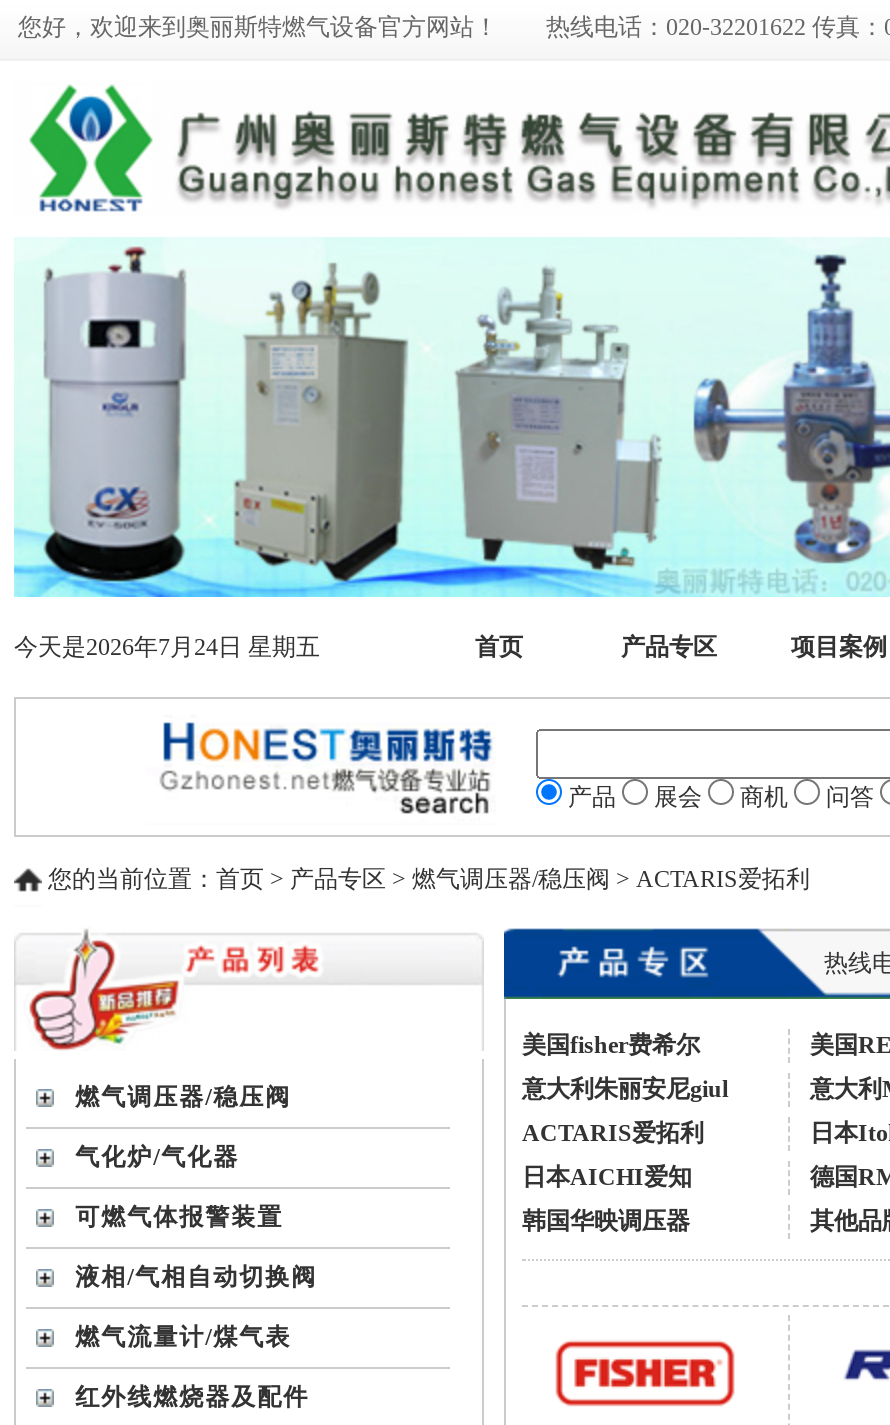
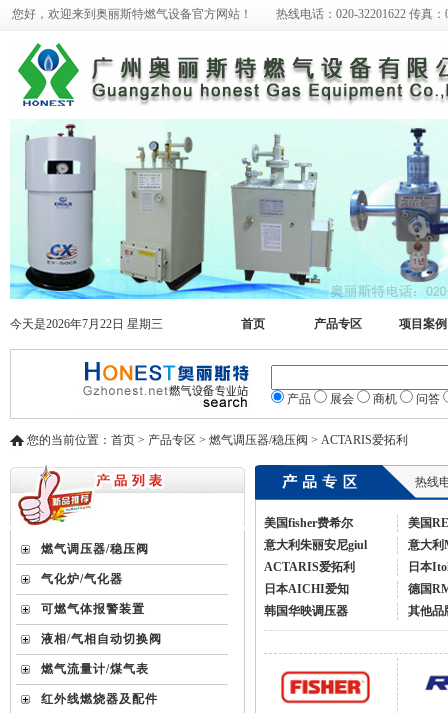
- 今天是2026年7月24日 星期五
+ 今天是2026年7月22日 星期三
